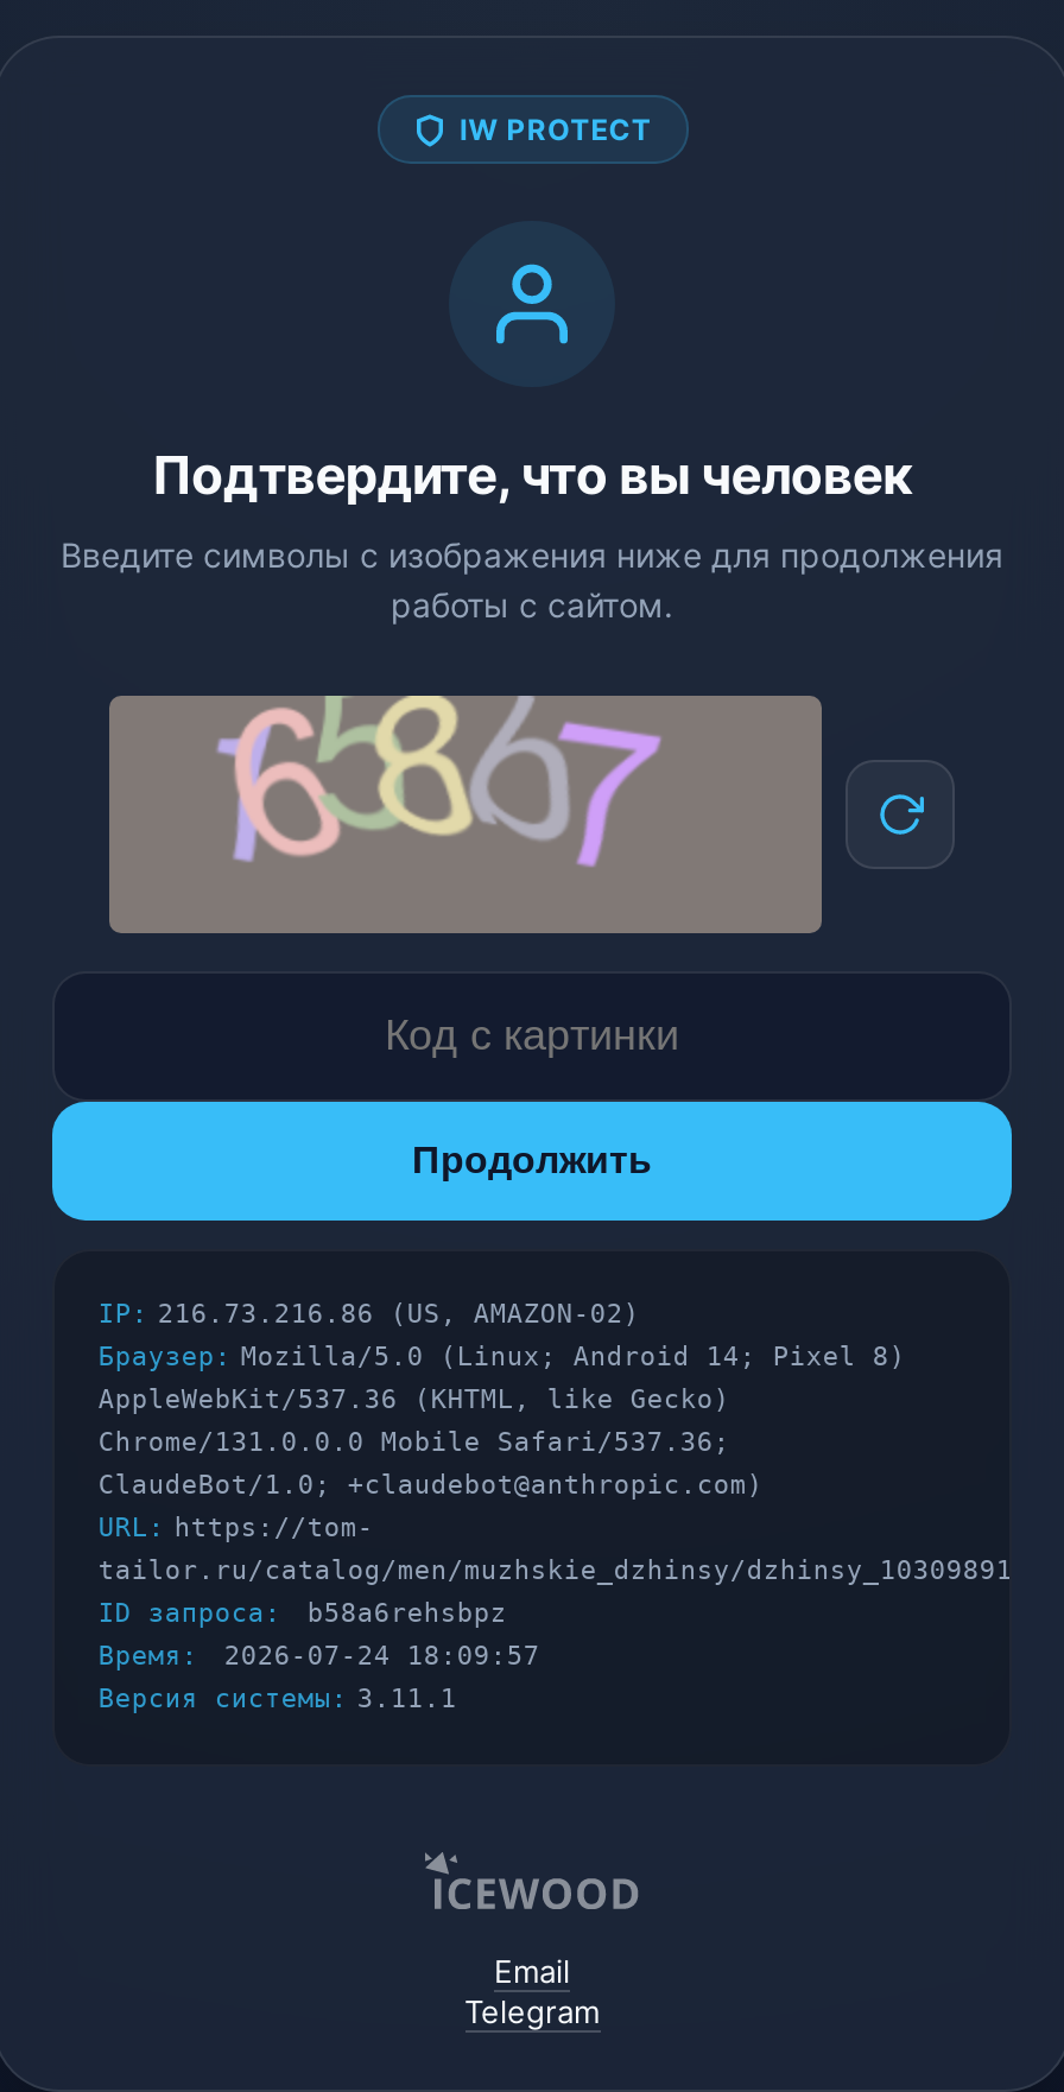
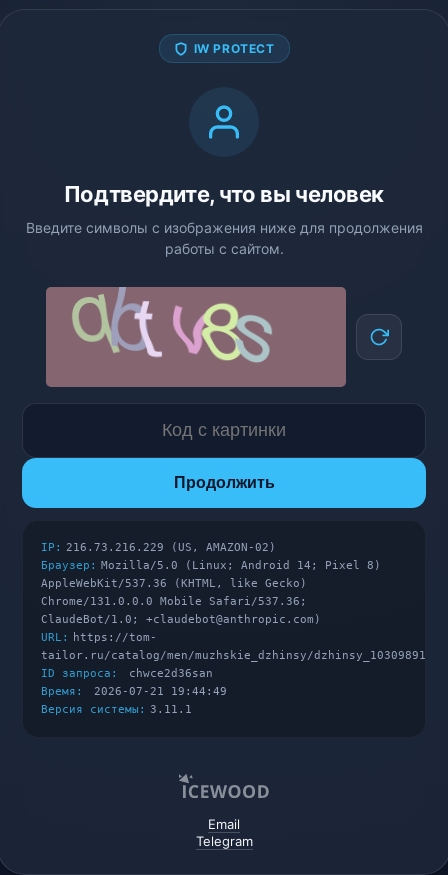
- [image]
+ [image]

- IP: 216.73.216.86 (US, AMAZON-02)
+ IP: 216.73.216.229 (US, AMAZON-02)

- ID запроса: b58a6rehsbpz
+ ID запроса: chwce2d36san

- Время: 2026-07-24 18:09:57
+ Время: 2026-07-21 19:44:49
